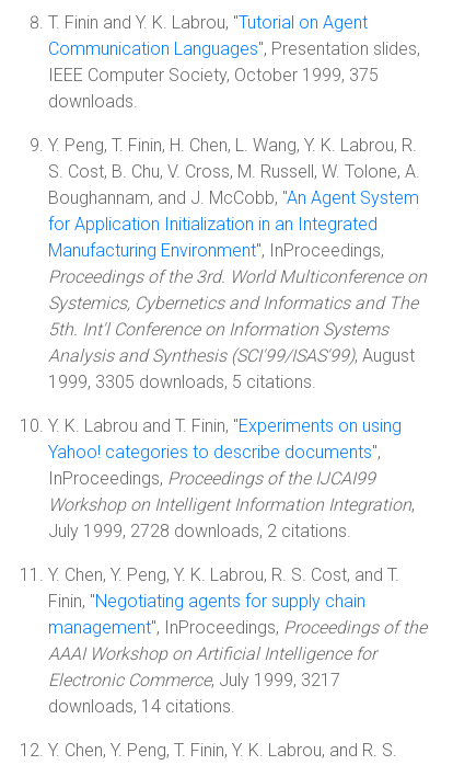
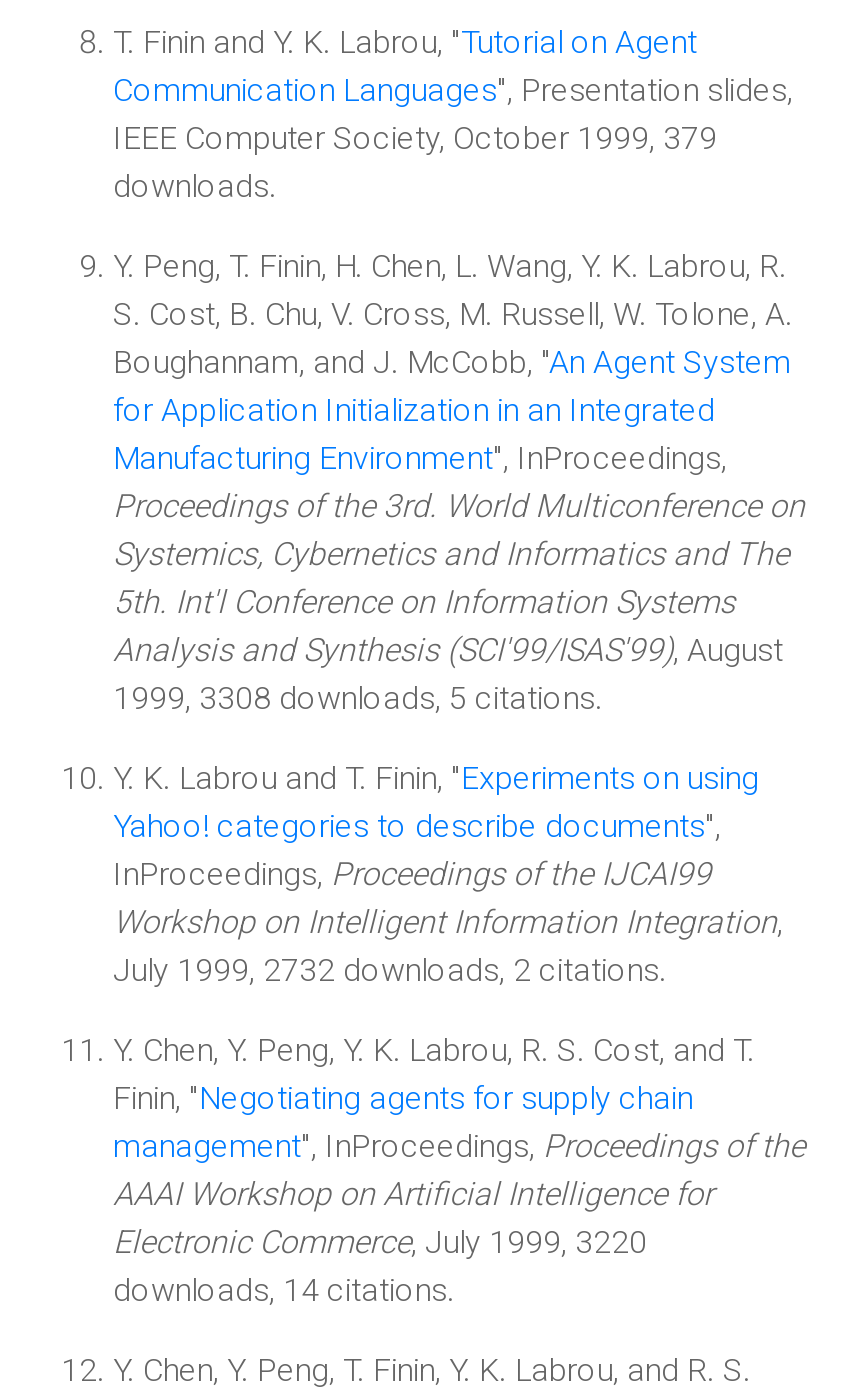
- IEEE Computer Society, October 1999, 375
+ IEEE Computer Society, October 1999, 379

- 1999, 3305 downloads, 5 citations.
+ 1999, 3308 downloads, 5 citations.

- July 1999, 2728 downloads, 2 citations.
+ July 1999, 2732 downloads, 2 citations.

- Electronic Commerce, July 1999, 3217
+ Electronic Commerce, July 1999, 3220
